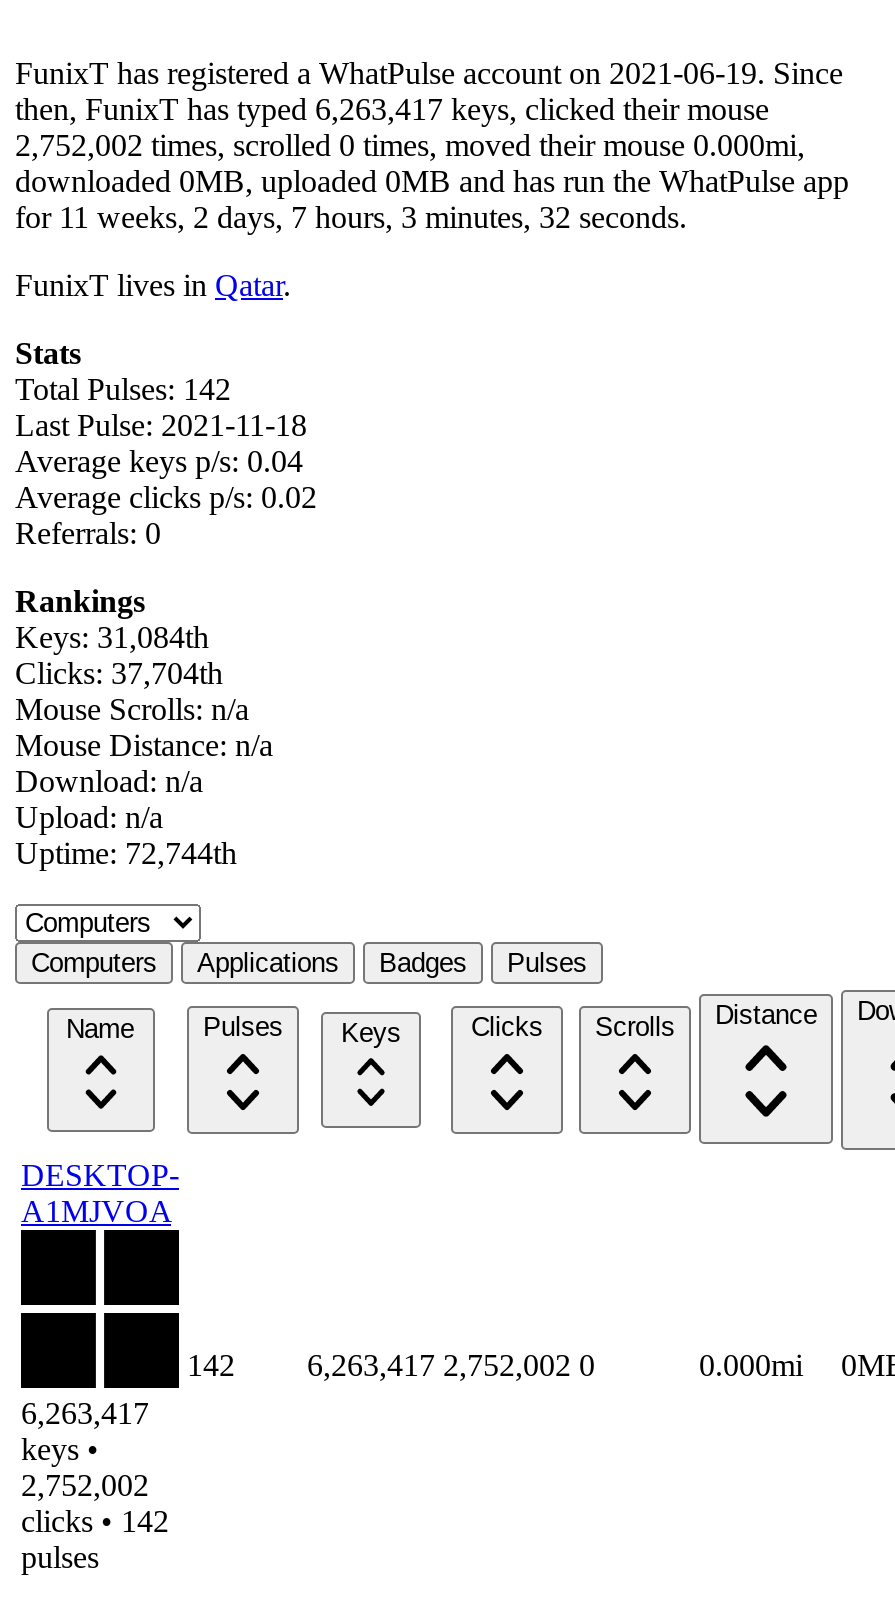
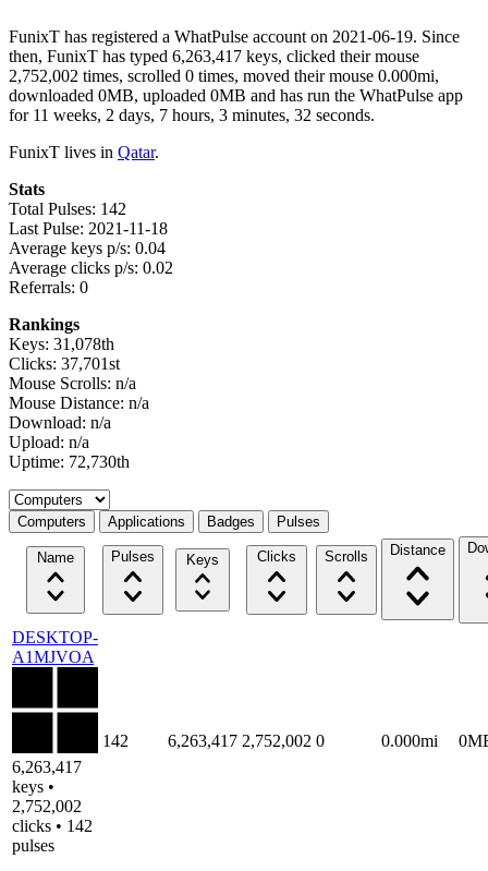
- Keys: 31,084th
+ Keys: 31,078th

- Clicks: 37,704th
+ Clicks: 37,701st

- Uptime: 72,744th
+ Uptime: 72,730th
